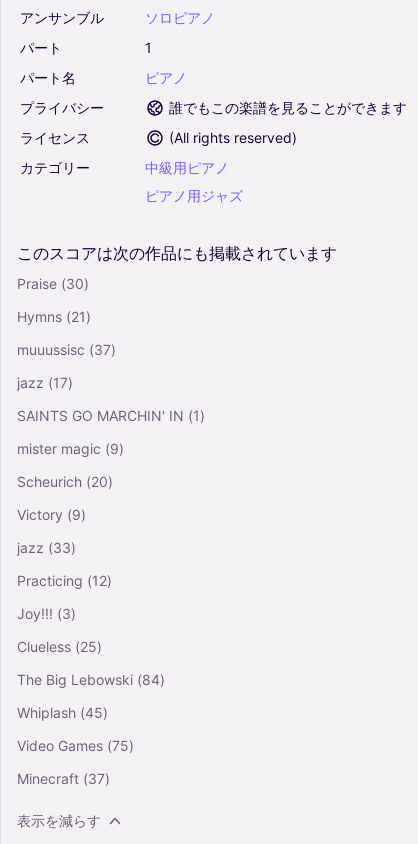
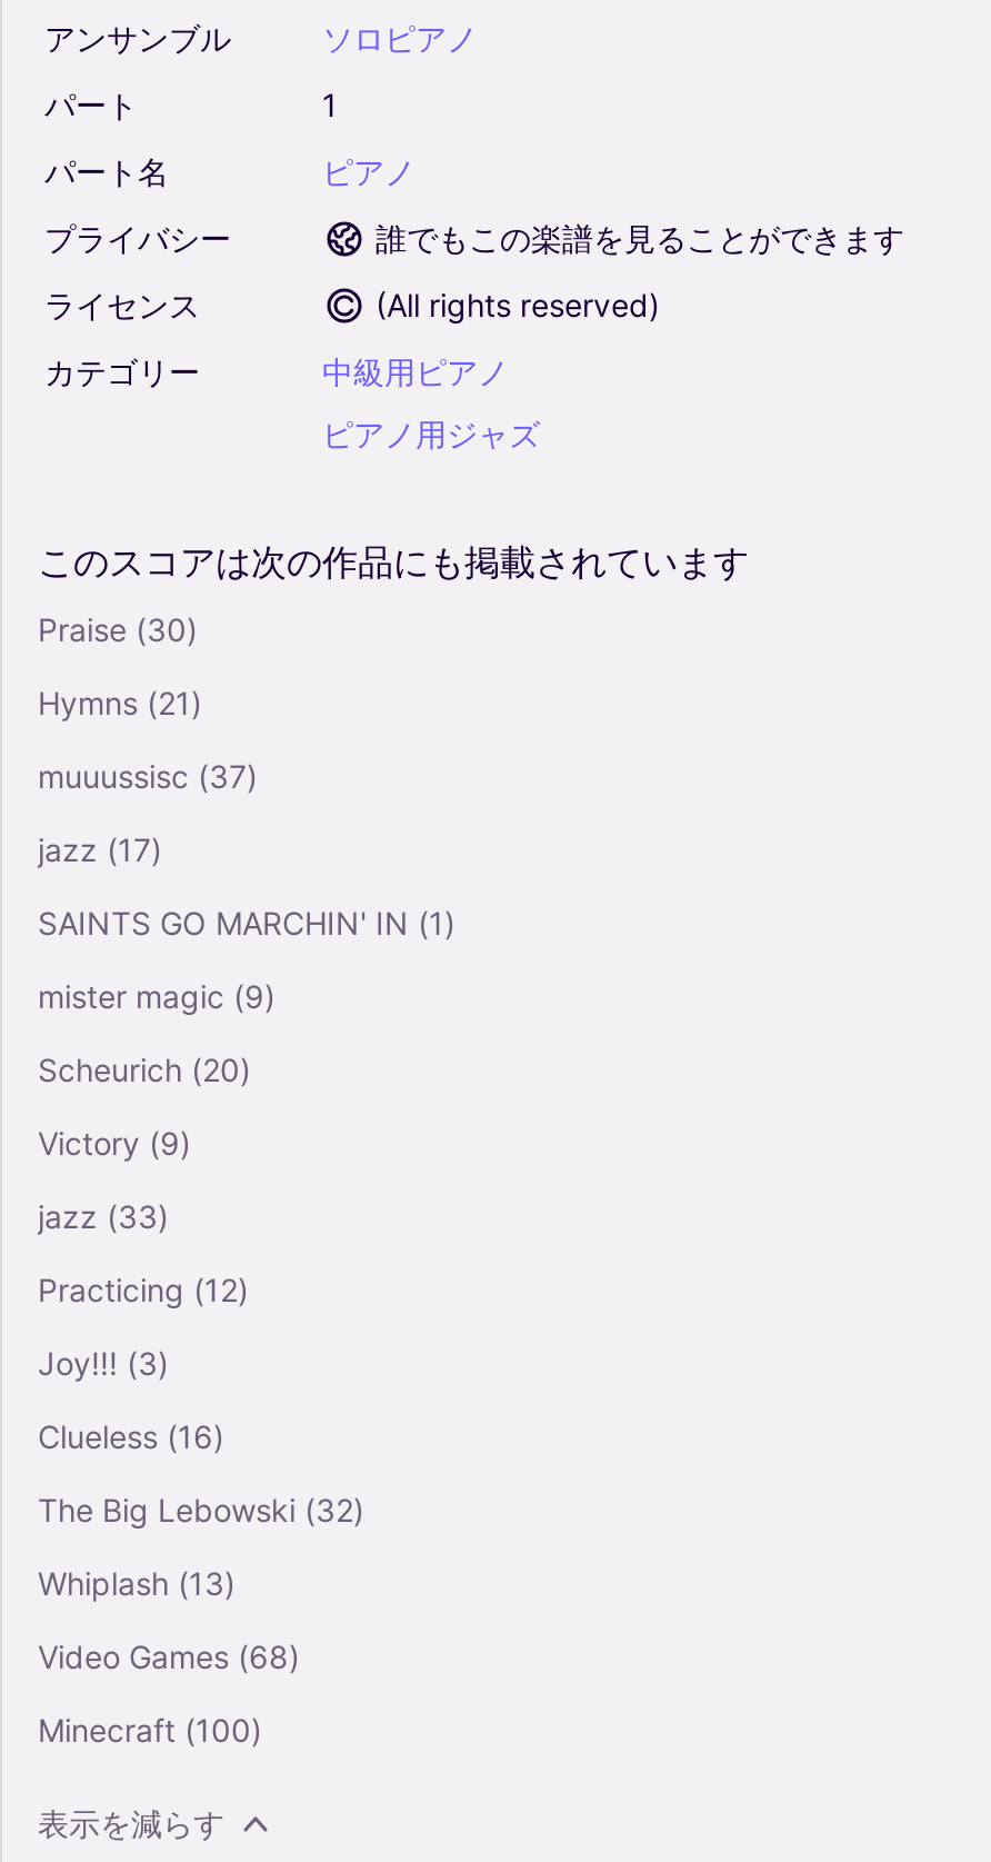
- Clueless (25)
+ Clueless (16)

- The Big Lebowski (84)
+ The Big Lebowski (32)

- Whiplash (45)
+ Whiplash (13)

- Video Games (75)
+ Video Games (68)

- Minecraft (37)
+ Minecraft (100)
